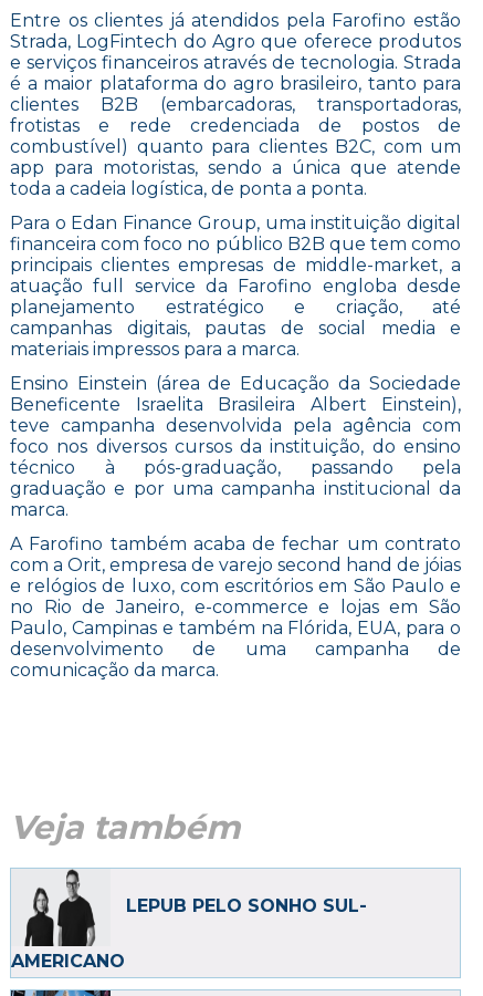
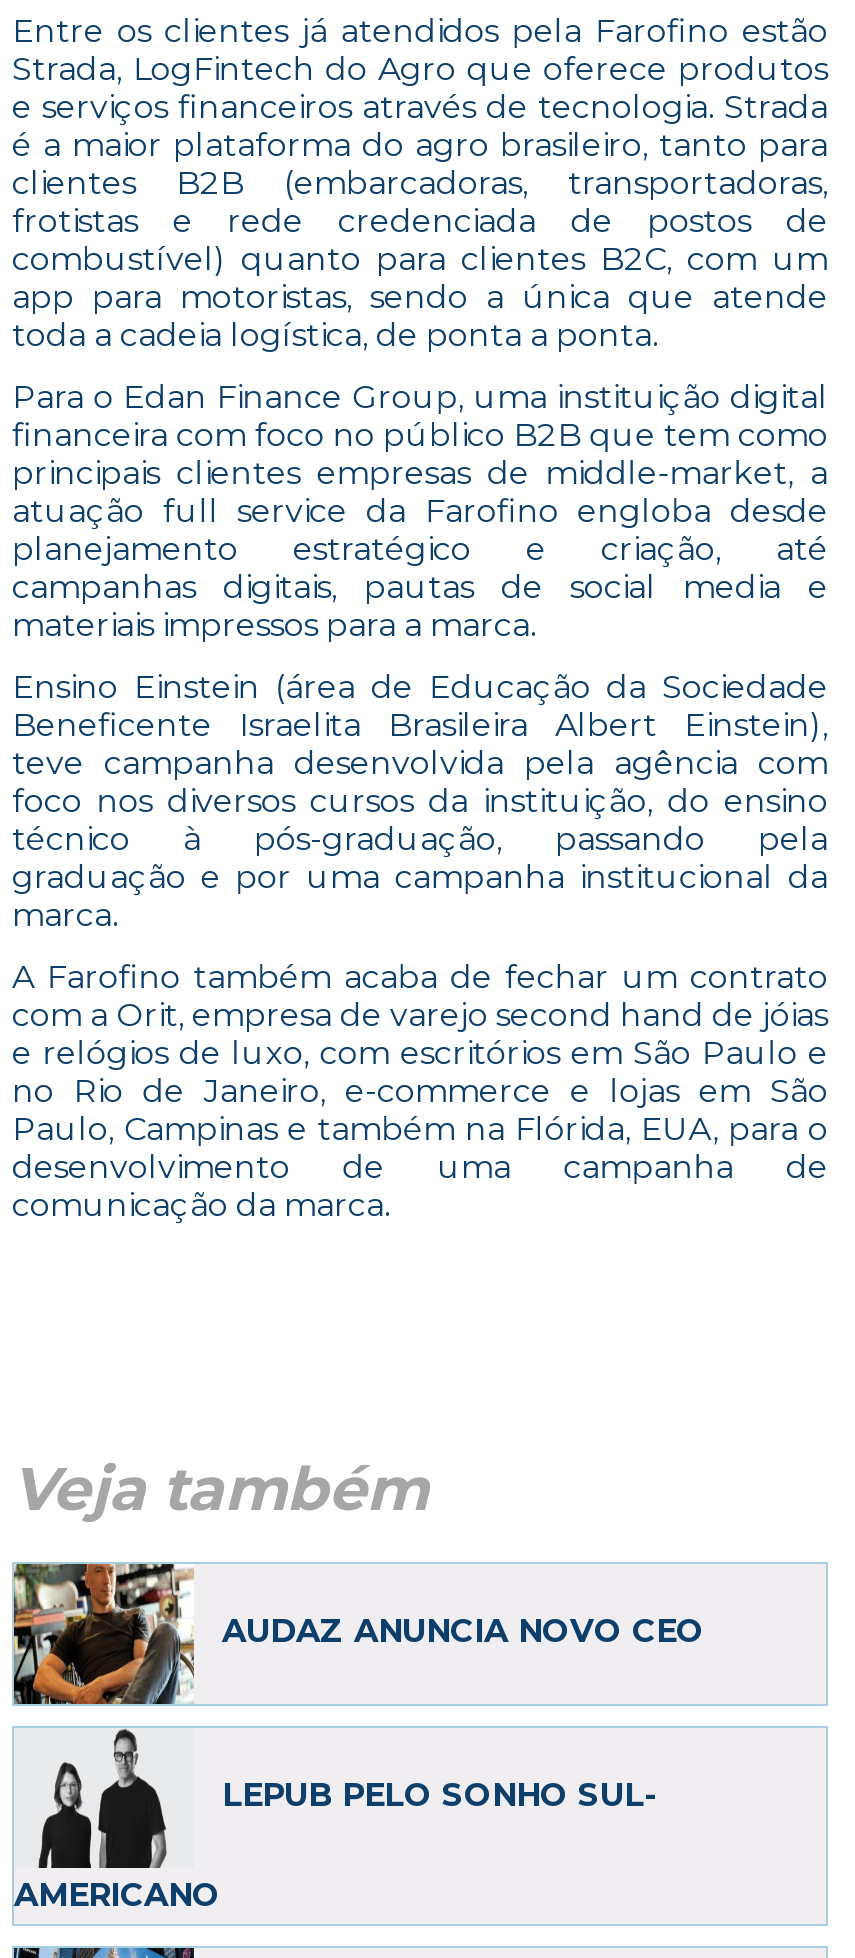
+ [image]
+ AUDAZ ANUNCIA NOVO CEO
